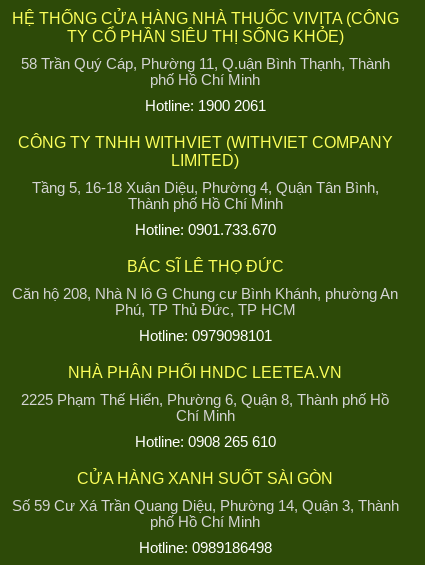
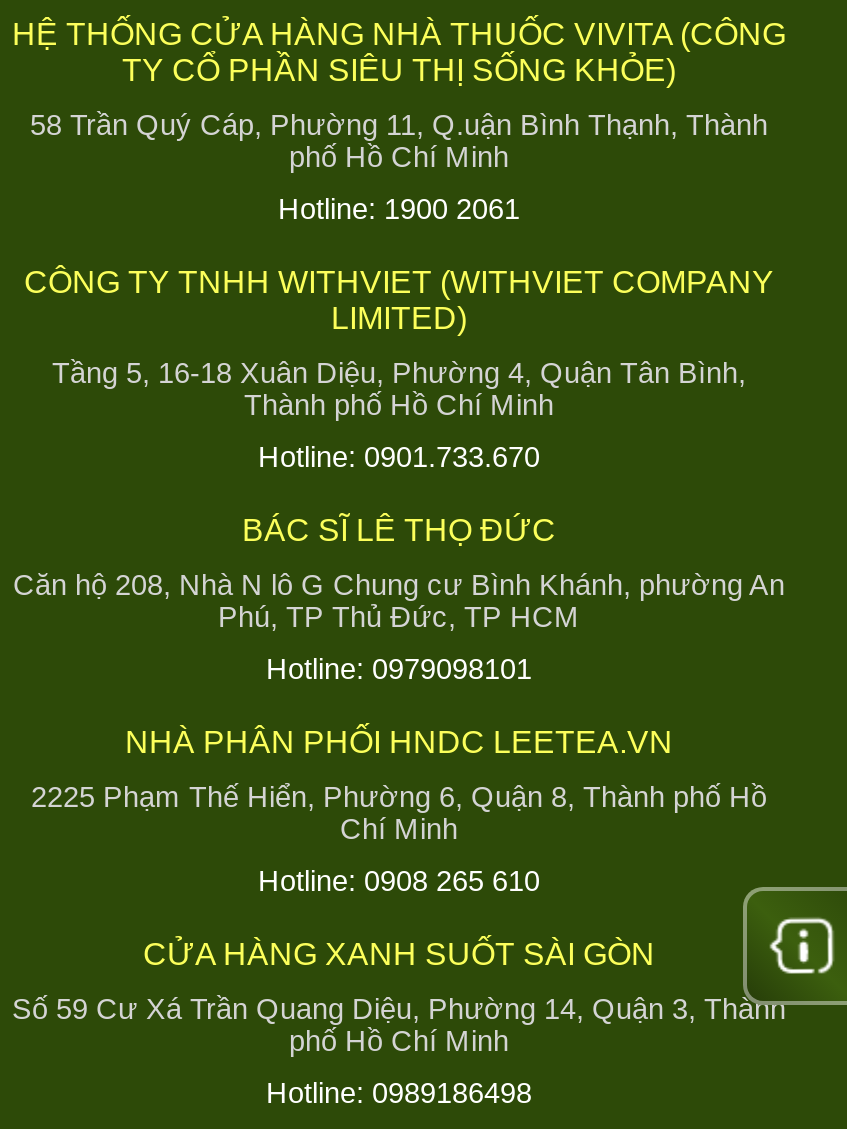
+ [image]
